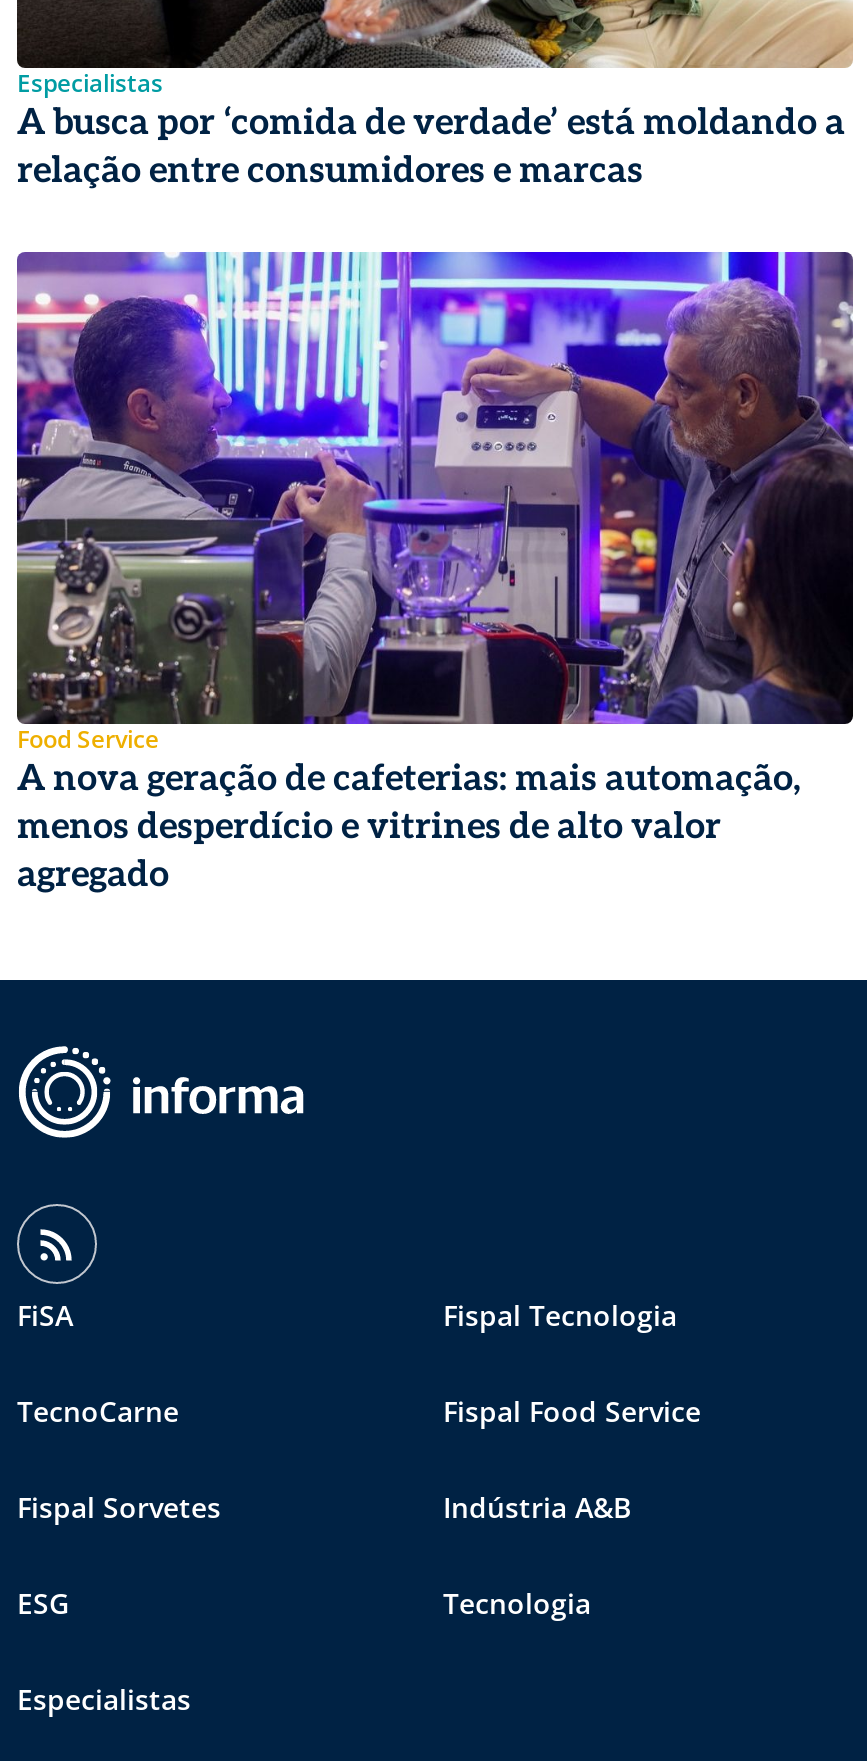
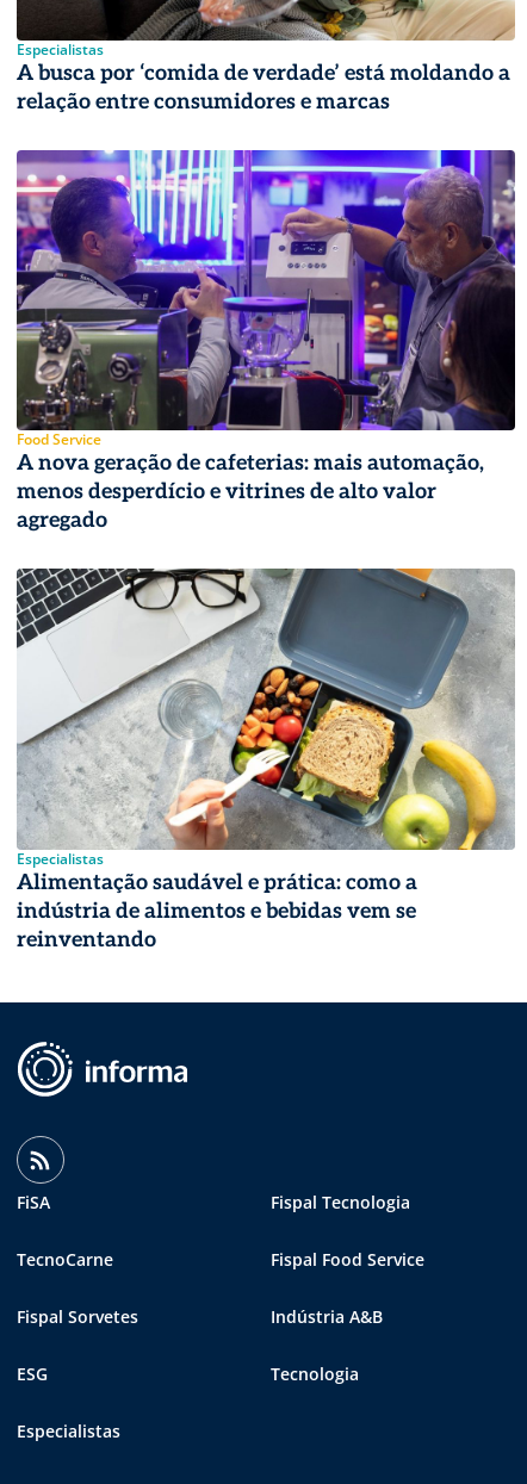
+ [image]
+ Especialistas
+ Alimentação saudável e prática: como a
+ indústria de alimentos e bebidas vem se
+ reinventando
